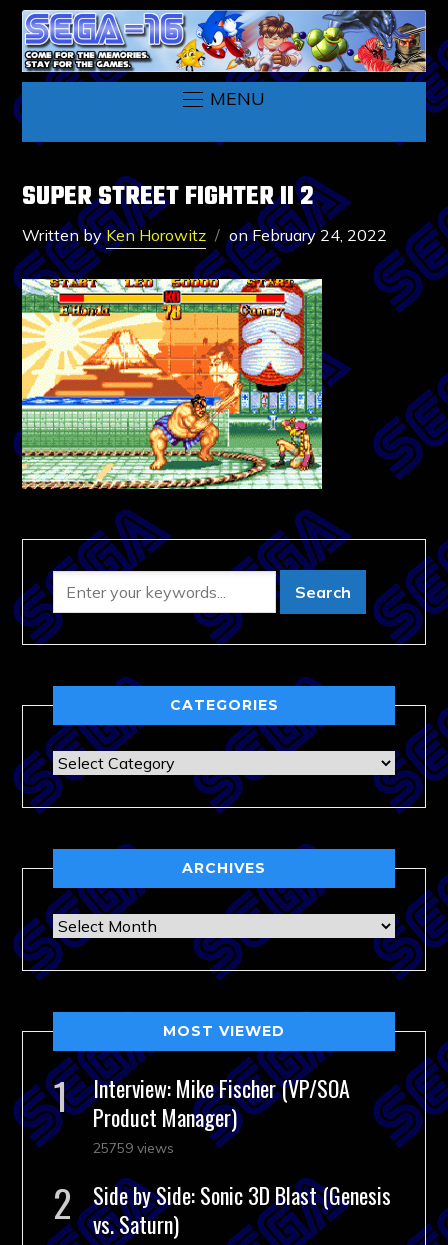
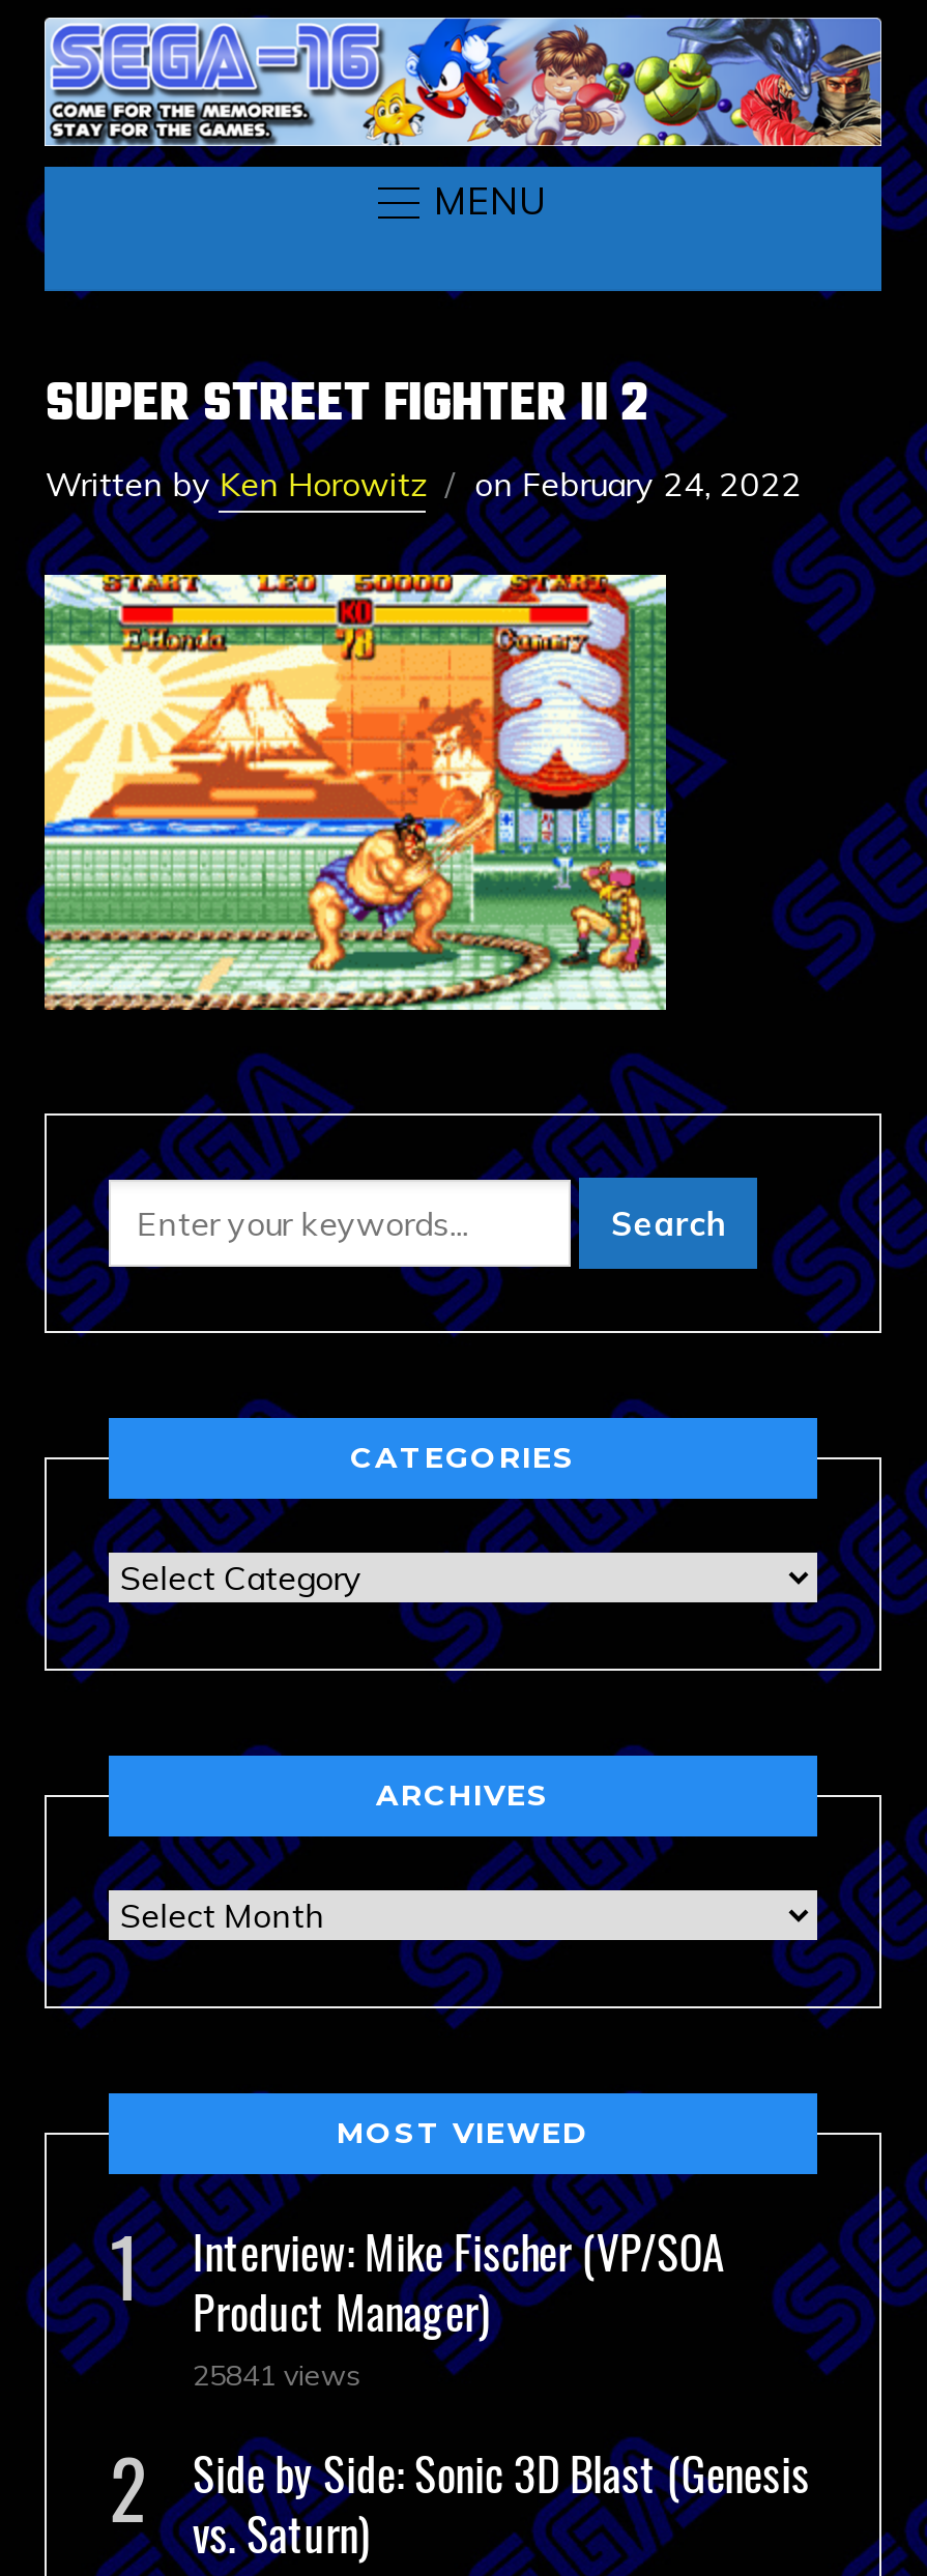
- 25759 views
+ 25841 views
